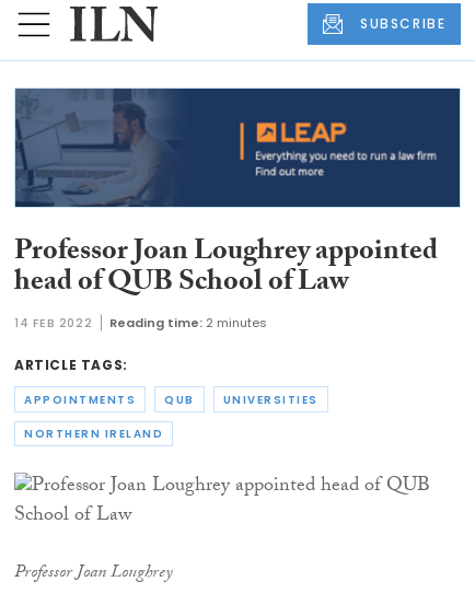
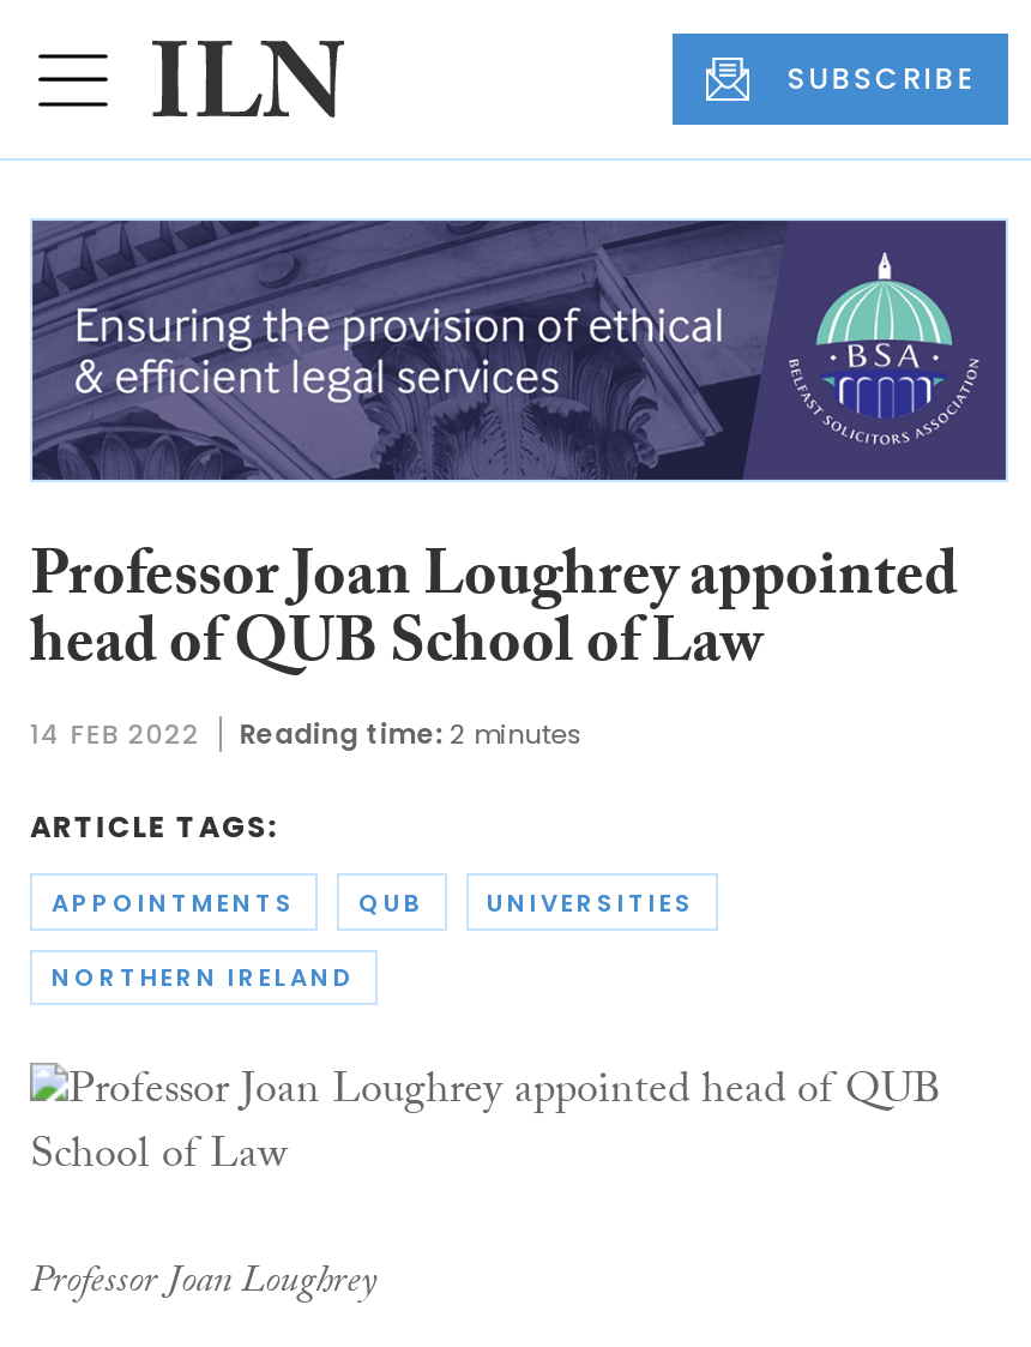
- [image]
+ [image]
